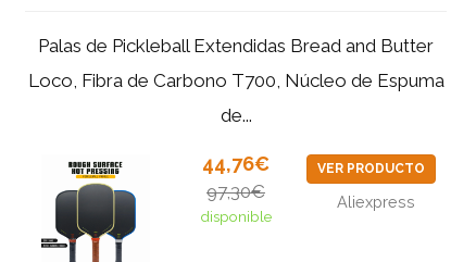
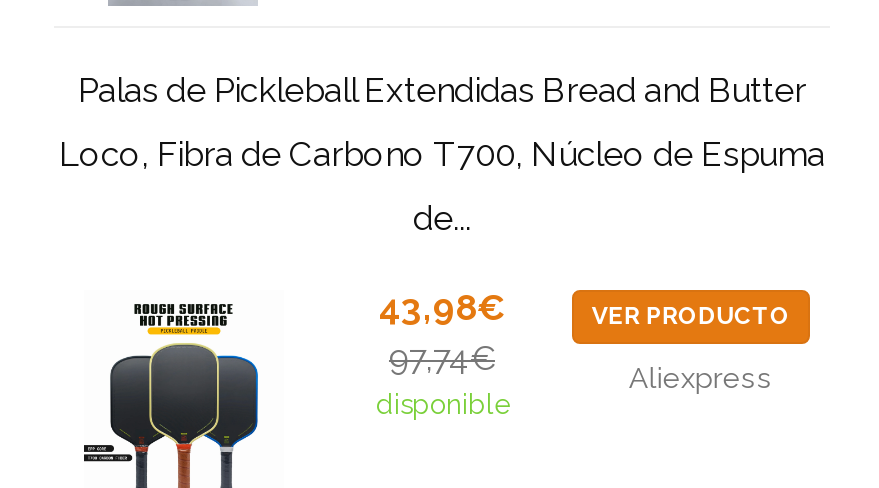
- 44,76€
+ 43,98€

- 97,30€
+ 97,74€
